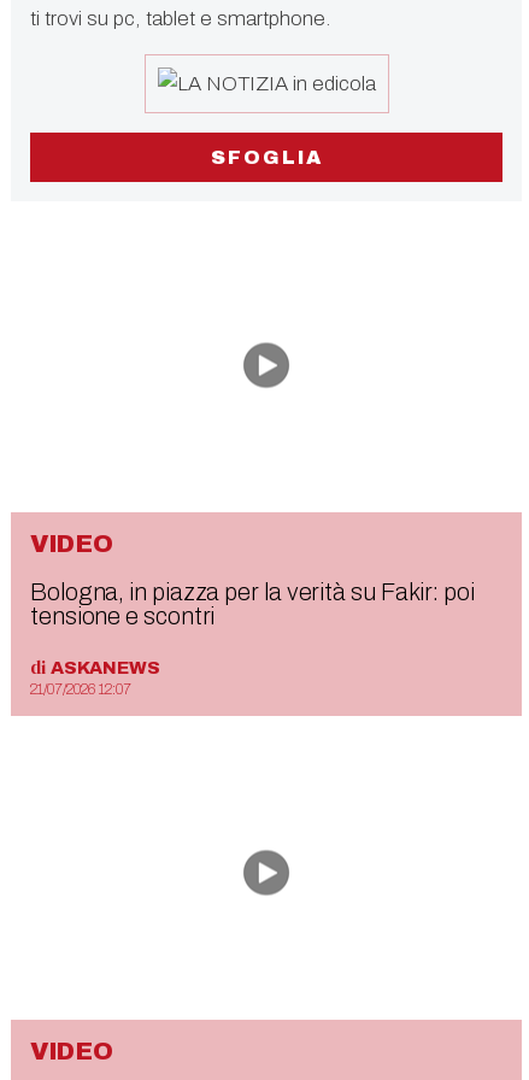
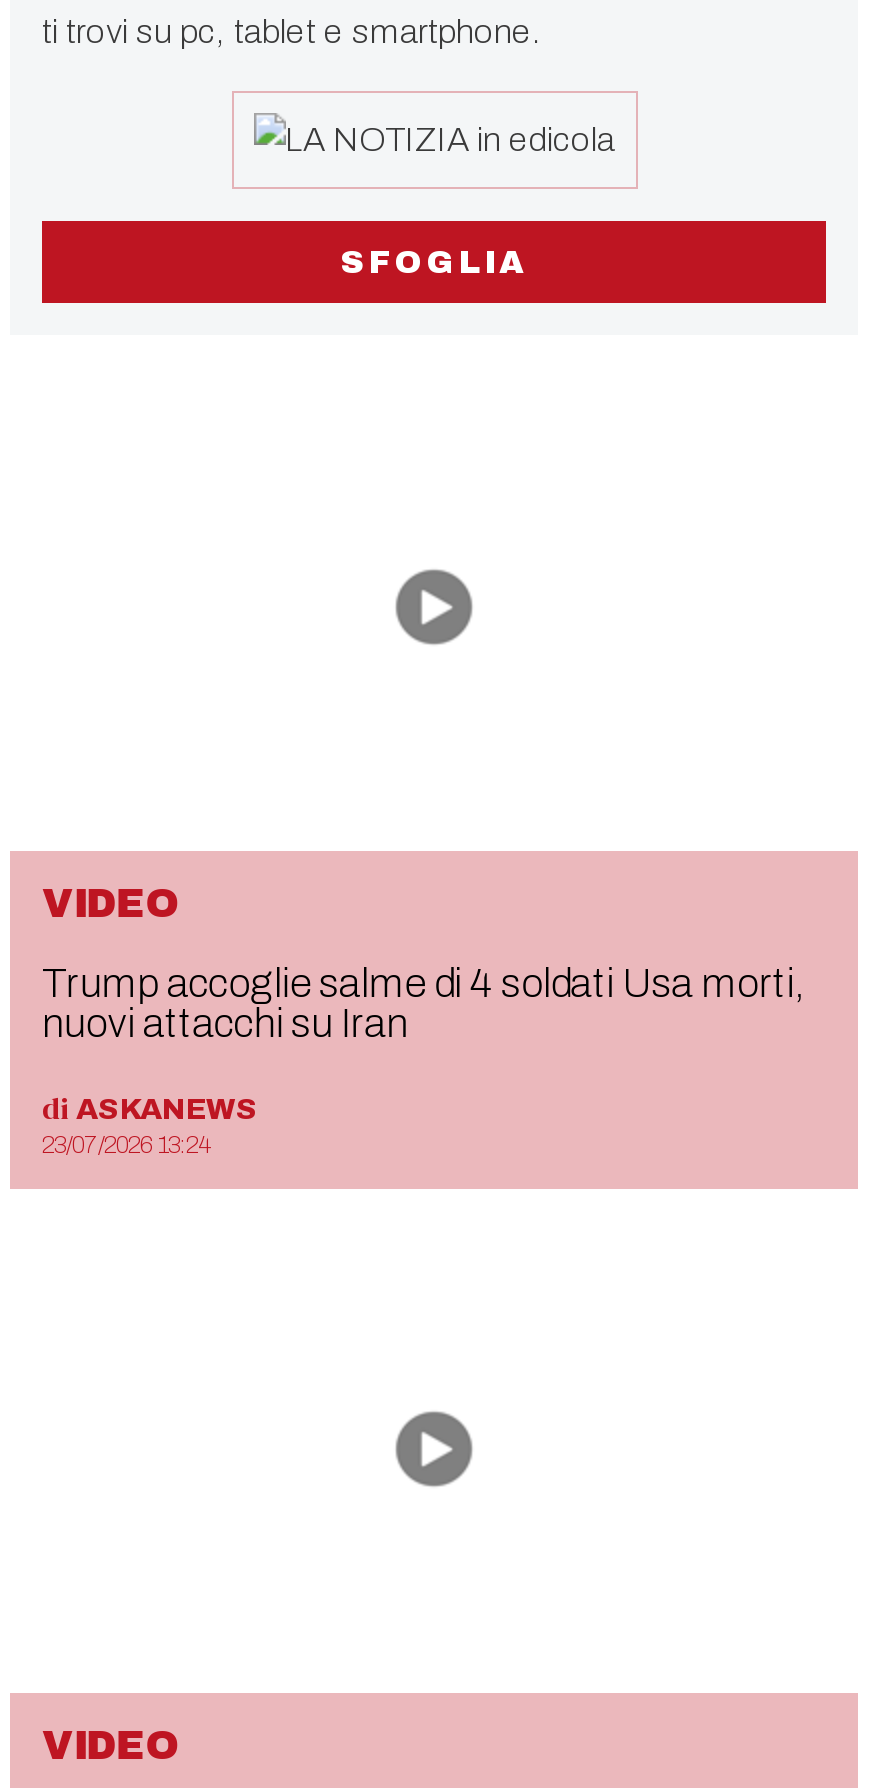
- Bologna, in piazza per la verità su Fakir: poi
- tensione e scontri
+ Trump accoglie salme di 4 soldati Usa morti,
+ nuovi attacchi su Iran

- 21/07/2026 12:07
+ 23/07/2026 13:24
